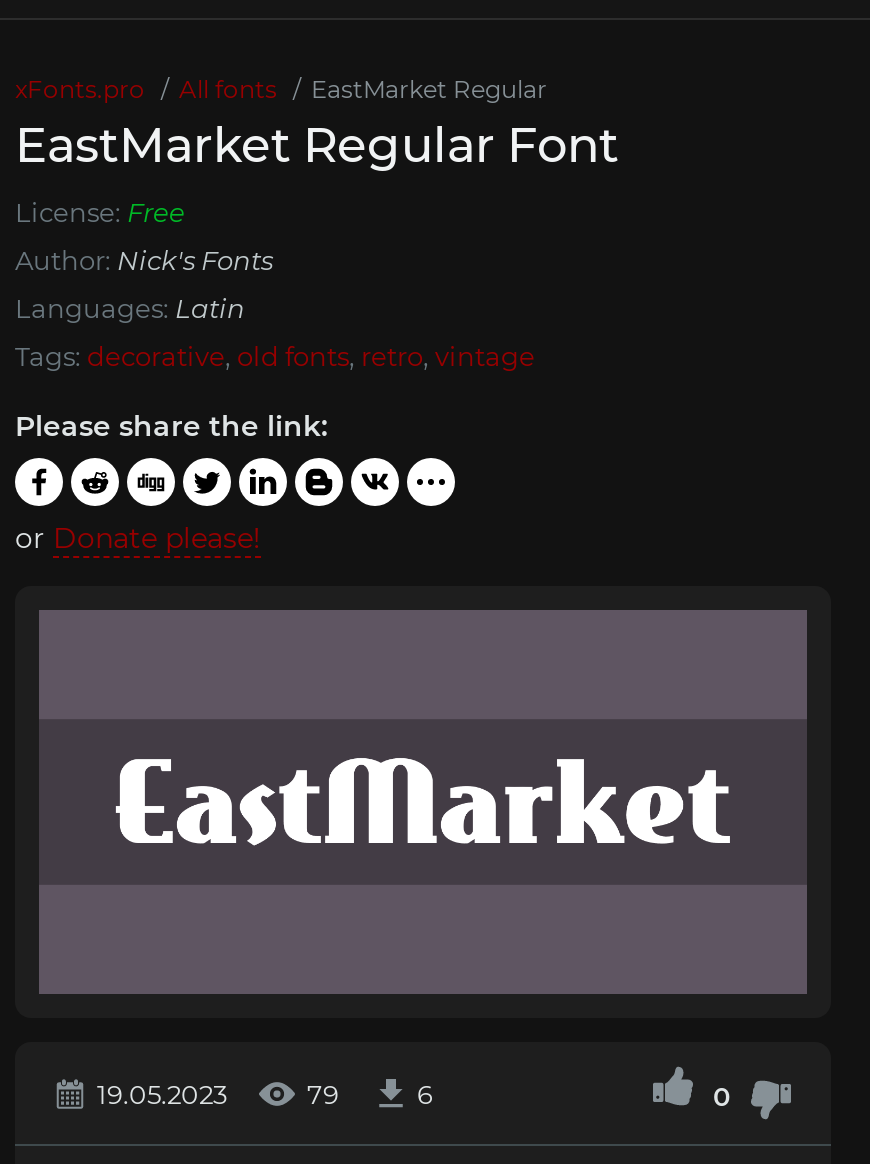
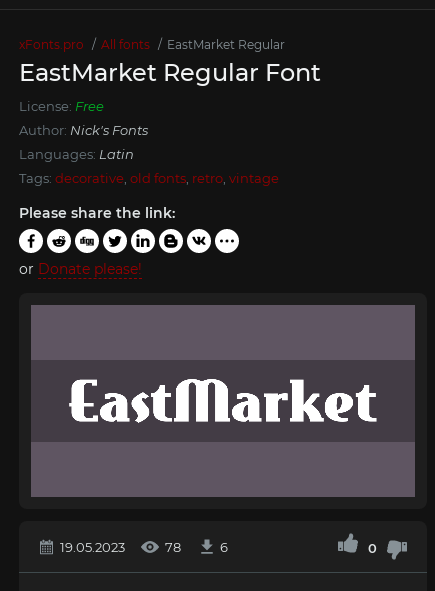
- 79
+ 78
